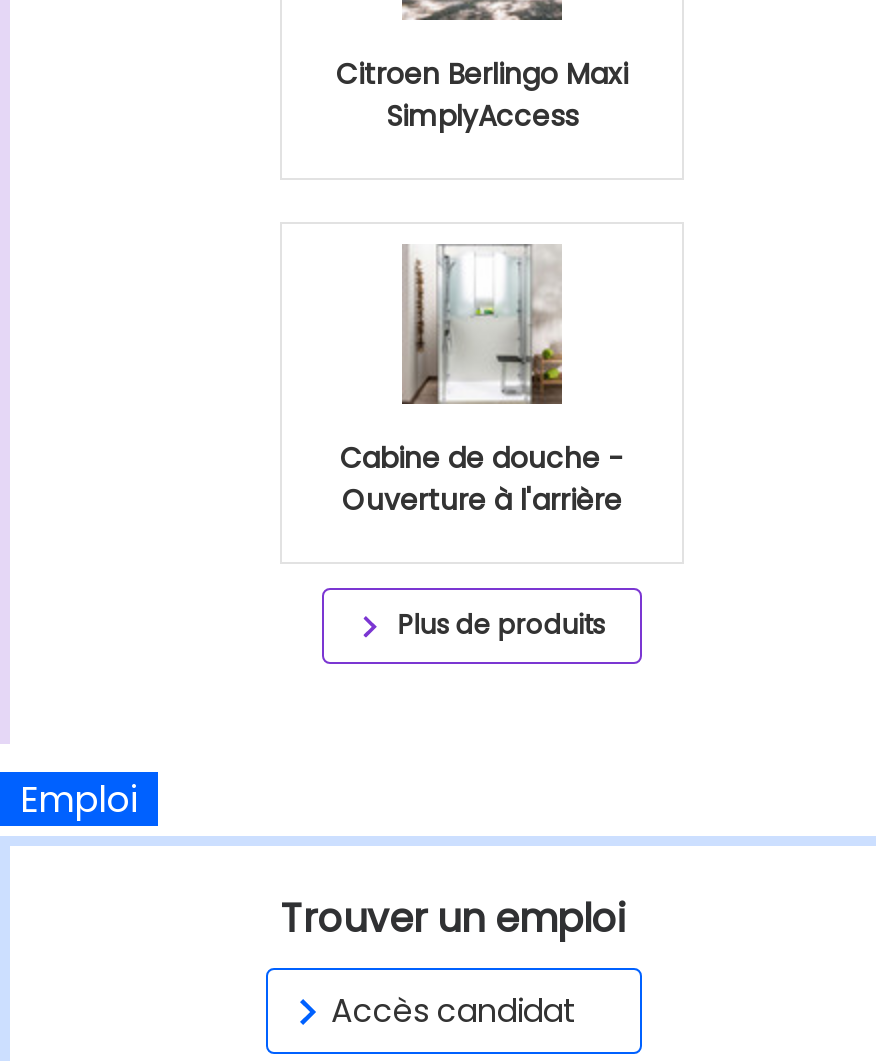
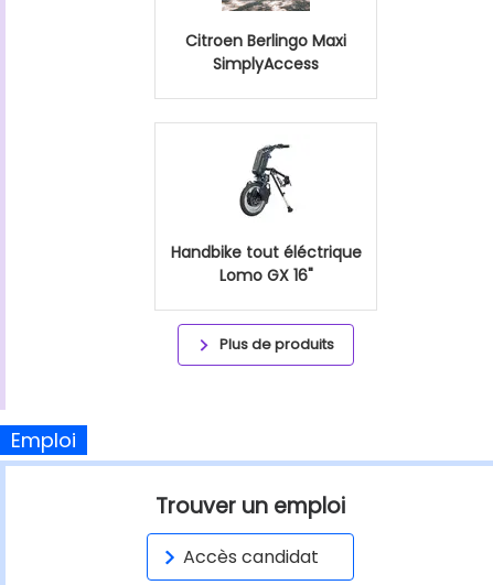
- [image]
- Cabine de douche -
- Ouverture à l'arrière
+ [image]
+ Handbike tout éléctrique
+ Lomo GX 16"
